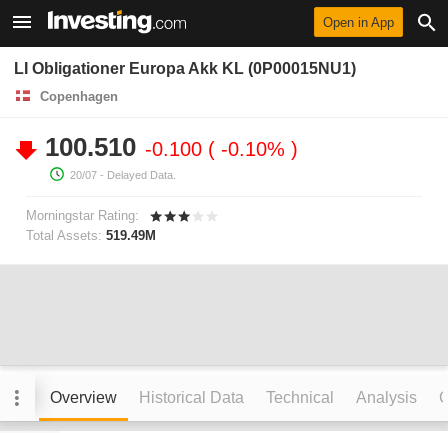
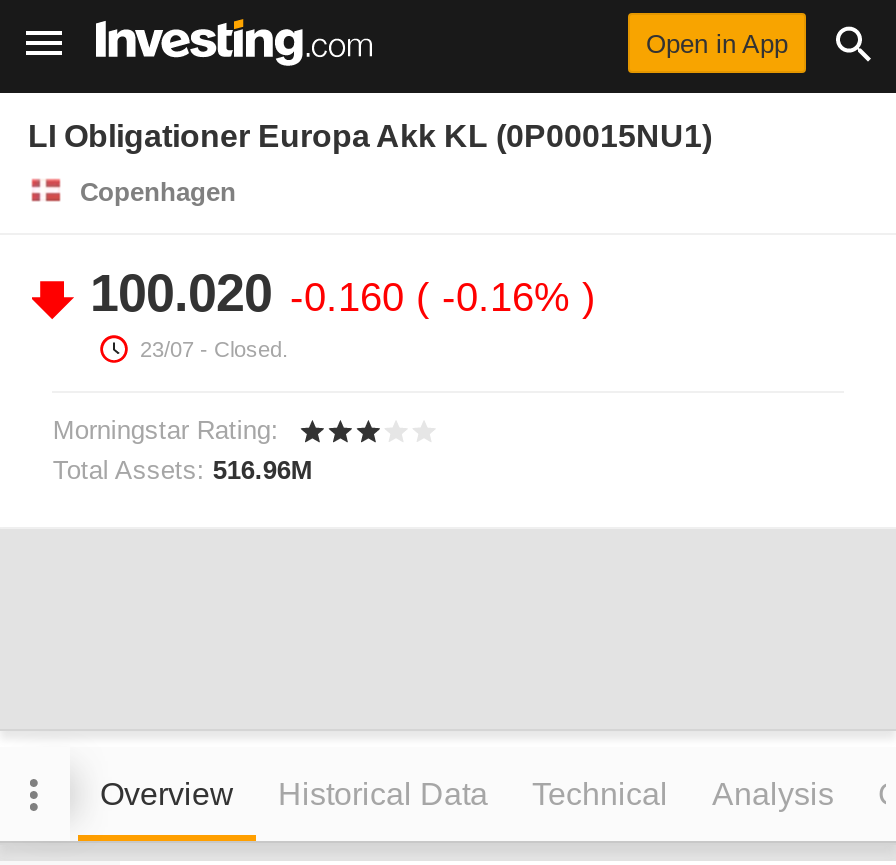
- 100.510 -0.100 -0.10%
- 20/07 - Delayed Data.
+ 100.020 -0.160 -0.16%
+ 23/07 - Closed.

- Total Assets: 519.49M
+ Total Assets: 516.96M
